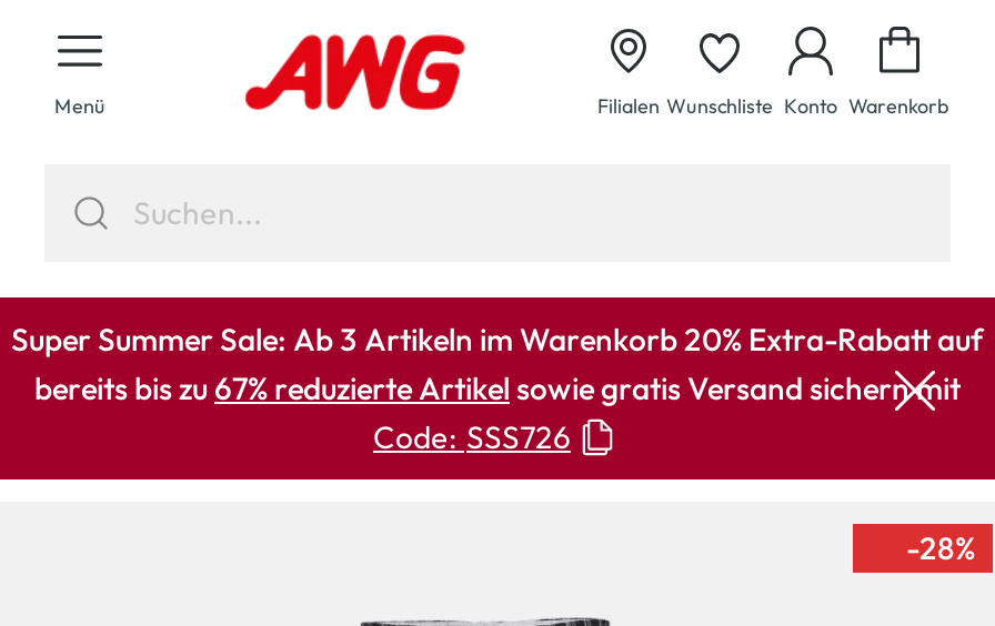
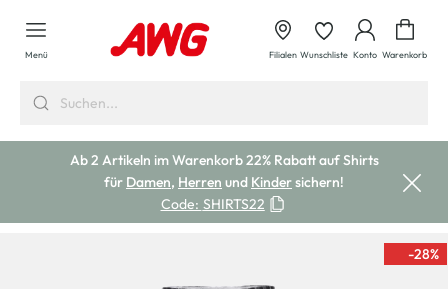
- Super Summer Sale: Ab 3 Artikeln im Warenkorb 20% Extra-Rabatt auf
- bereits bis zu 67% reduzierte Artikel sowie gratis Versand sichern mit
- Code: SSS726
+ Ab 2 Artikeln im Warenkorb 22% Rabatt auf Shirts
+ für Damen, Herren und Kinder sichern!
+ Code: SHIRTS22
